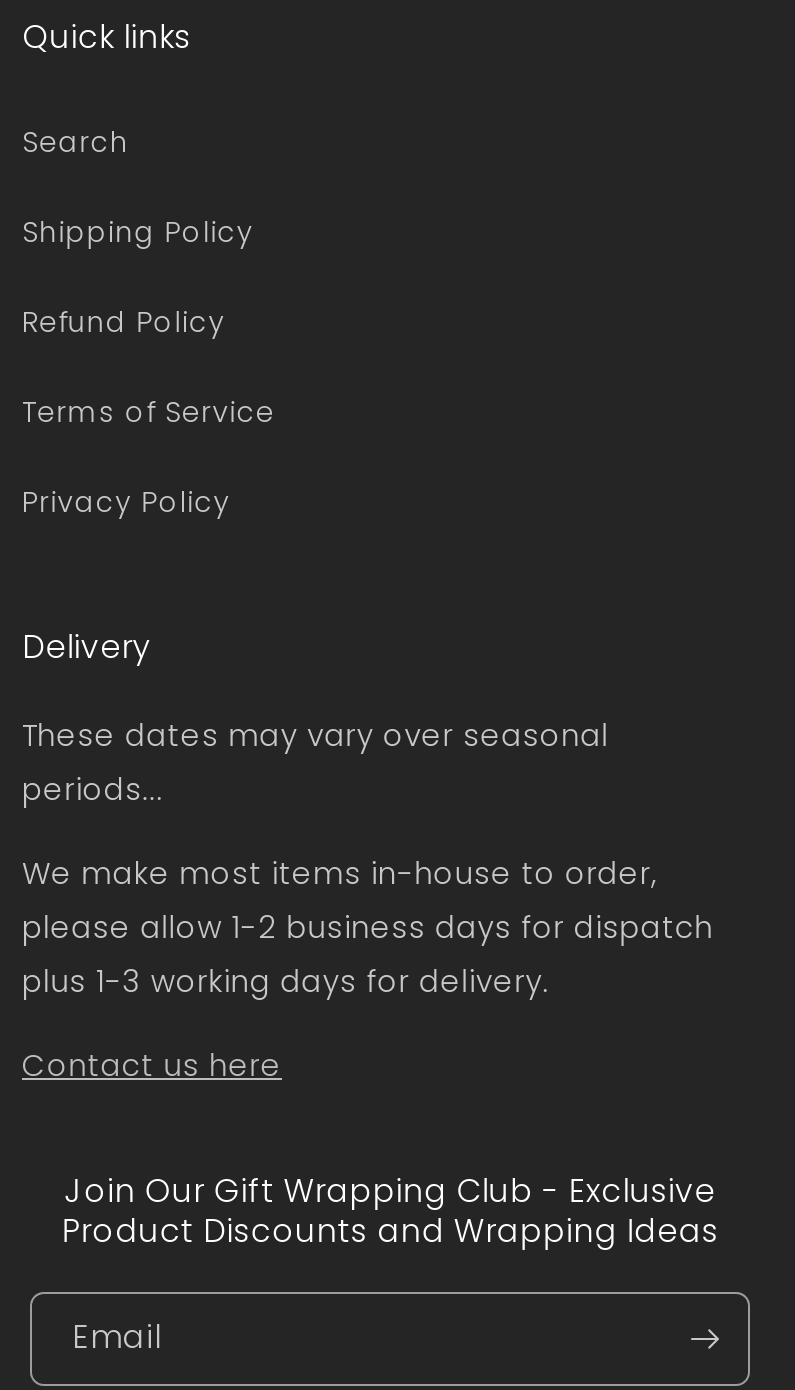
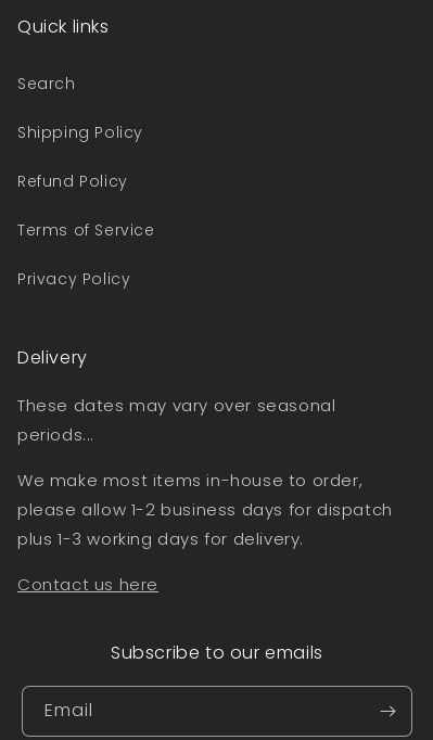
- Join Our Gift Wrapping Club - Exclusive
- Product Discounts and Wrapping Ideas
+ Subscribe to our emails
